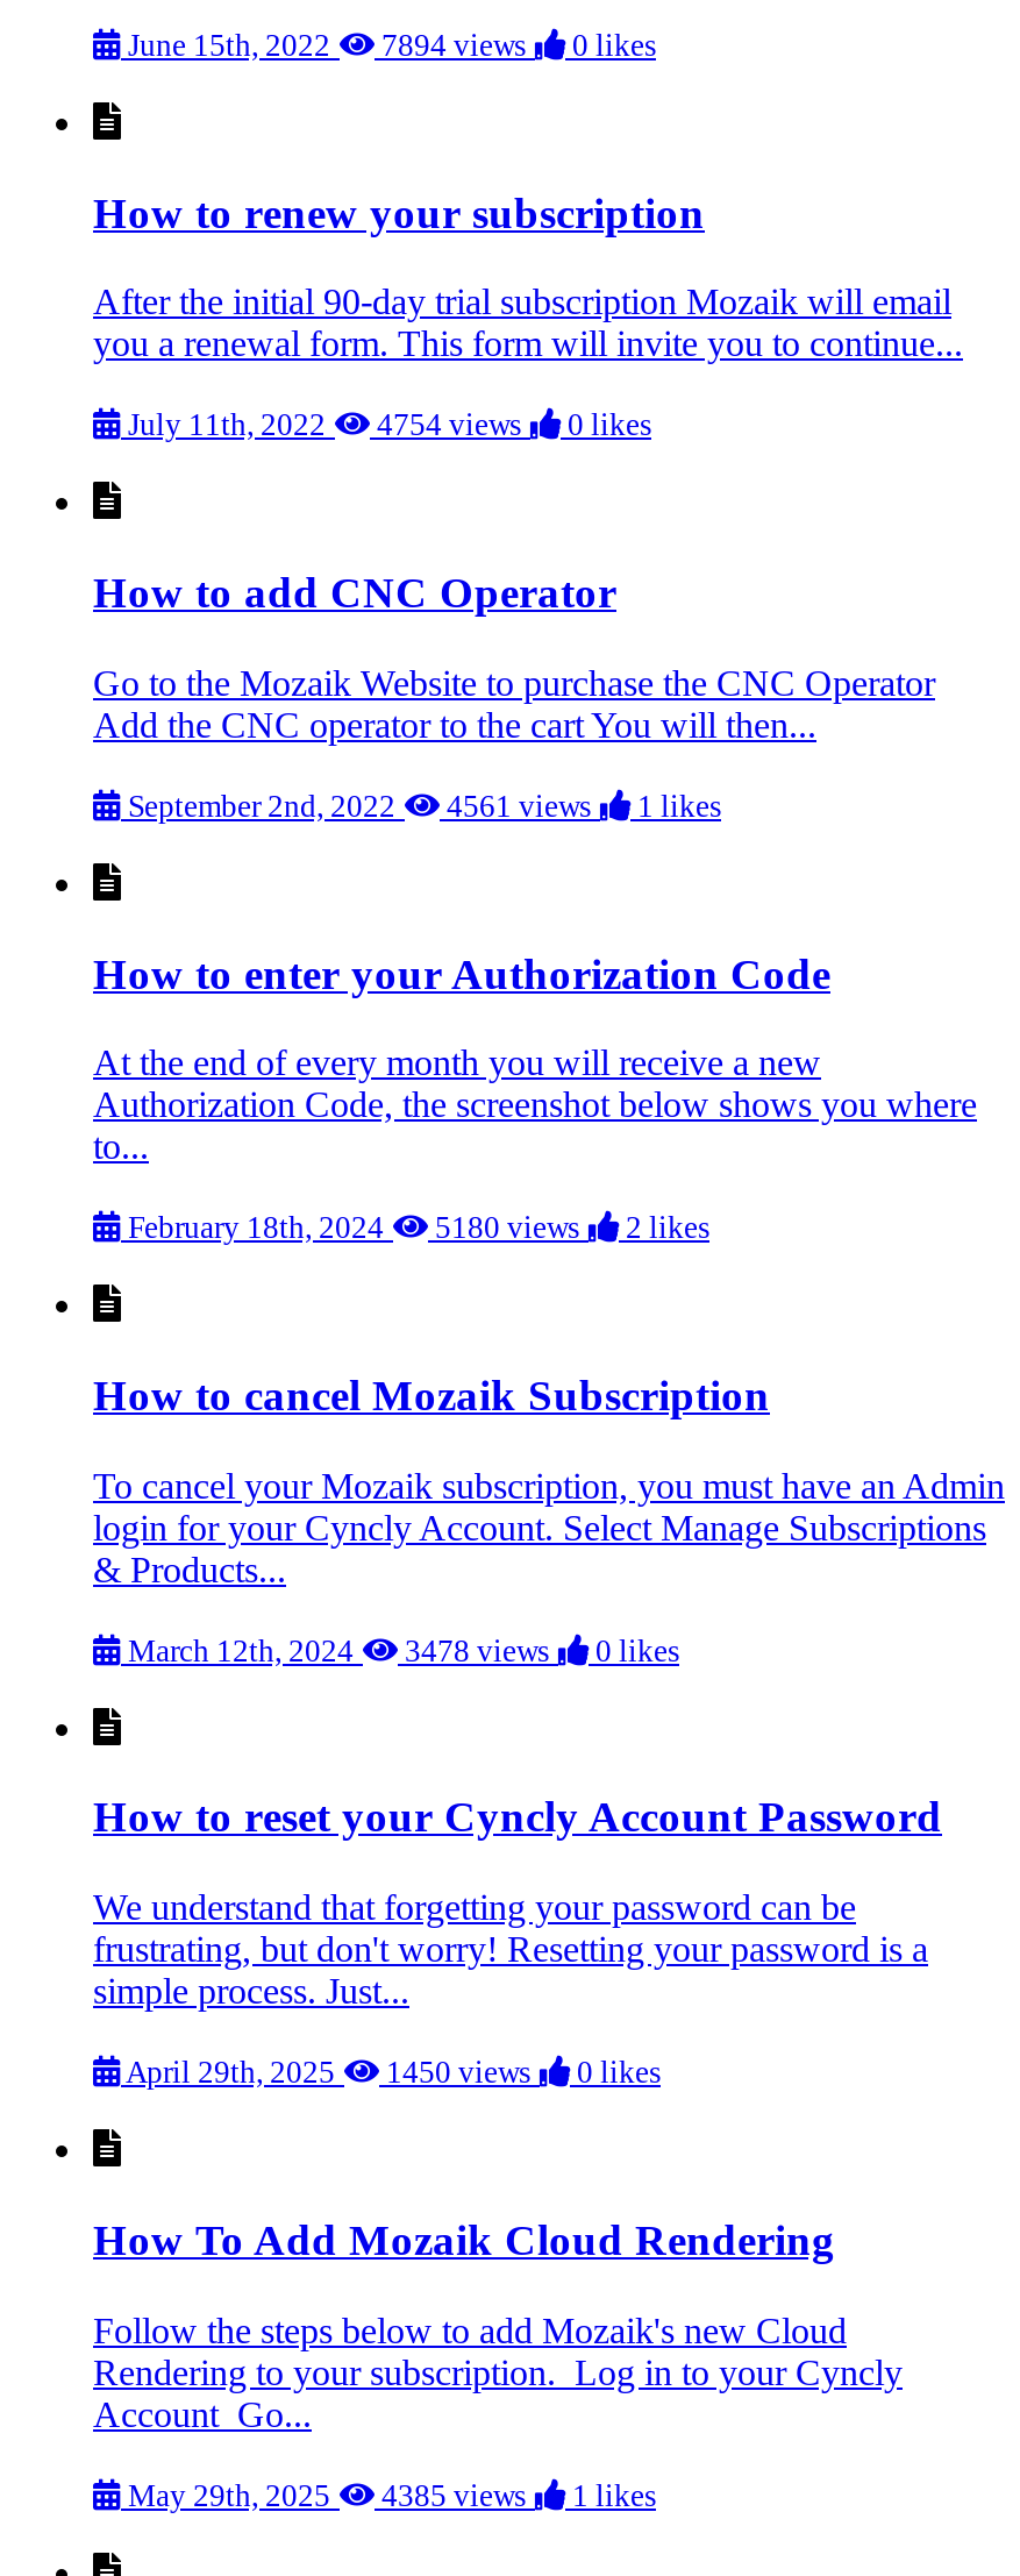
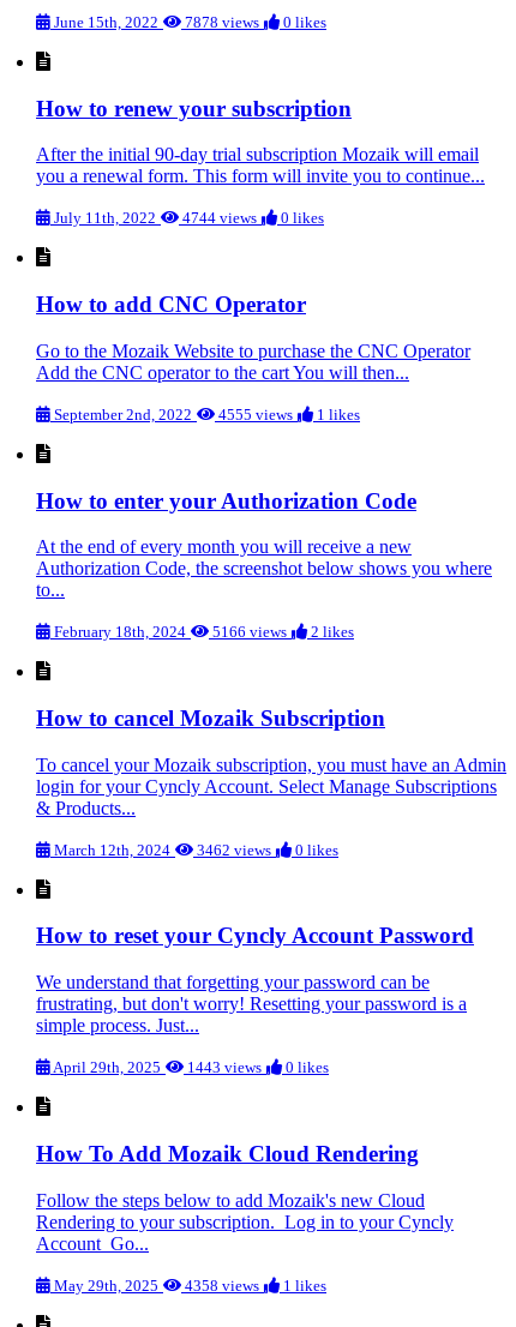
- June 15th, 2022 7894 views 0 likes
+ June 15th, 2022 7878 views 0 likes

- July 11th, 2022 4754 views 0 likes
+ July 11th, 2022 4744 views 0 likes

- September 2nd, 2022 4561 views 1 likes
+ September 2nd, 2022 4555 views 1 likes

- February 18th, 2024 5180 views 2 likes
+ February 18th, 2024 5166 views 2 likes

- March 12th, 2024 3478 views 0 likes
+ March 12th, 2024 3462 views 0 likes

- April 29th, 2025 1450 views 0 likes
+ April 29th, 2025 1443 views 0 likes

- May 29th, 2025 4385 views 1 likes
+ May 29th, 2025 4358 views 1 likes
